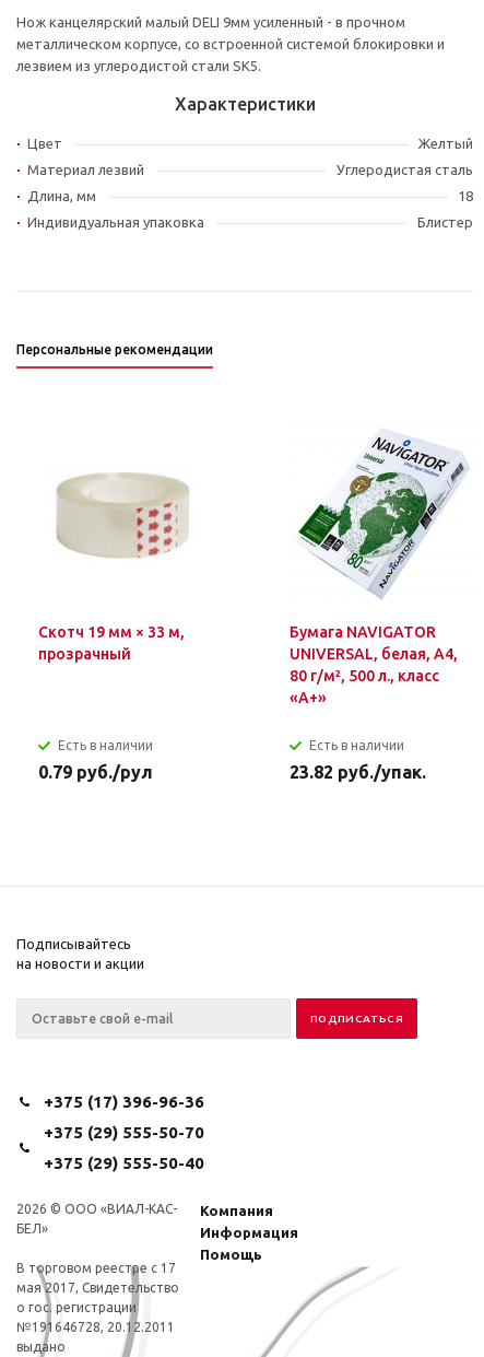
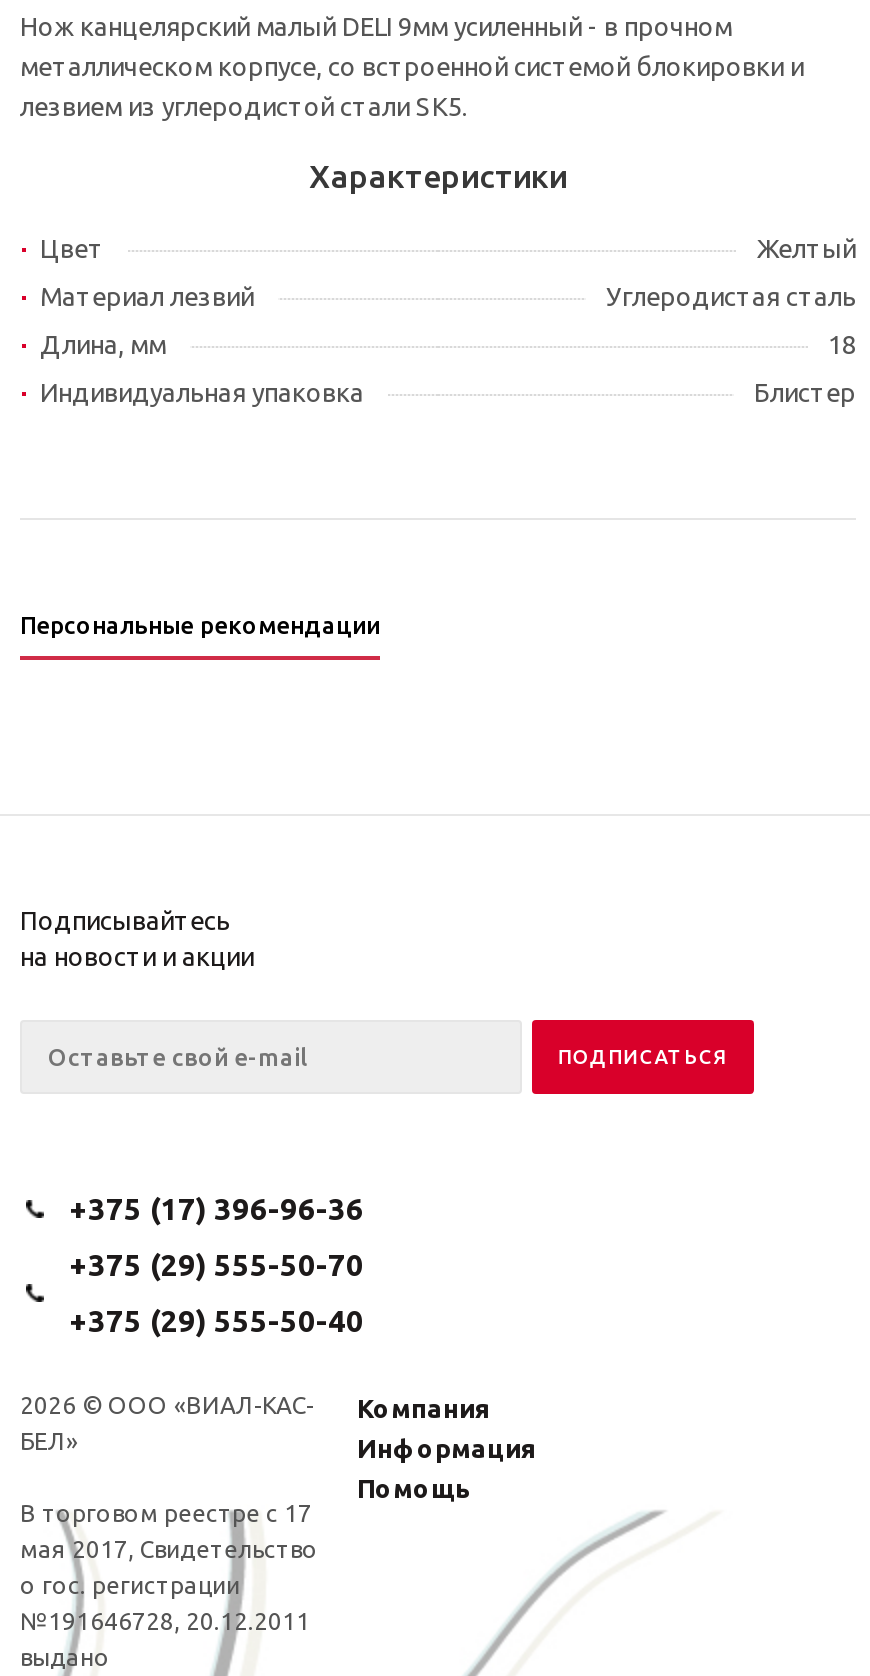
- [image]
- Бумага NAVIGATOR
- UNIVERSAL, белая, А4,
- 80 г/м², 500 л., класс
- «А+»
- Есть в наличии
- 23.82 руб./упак.

- [image]

- Скотч 19 мм × 33 м,
- прозрачный

- Есть в наличии
- 0.79 руб./рул
